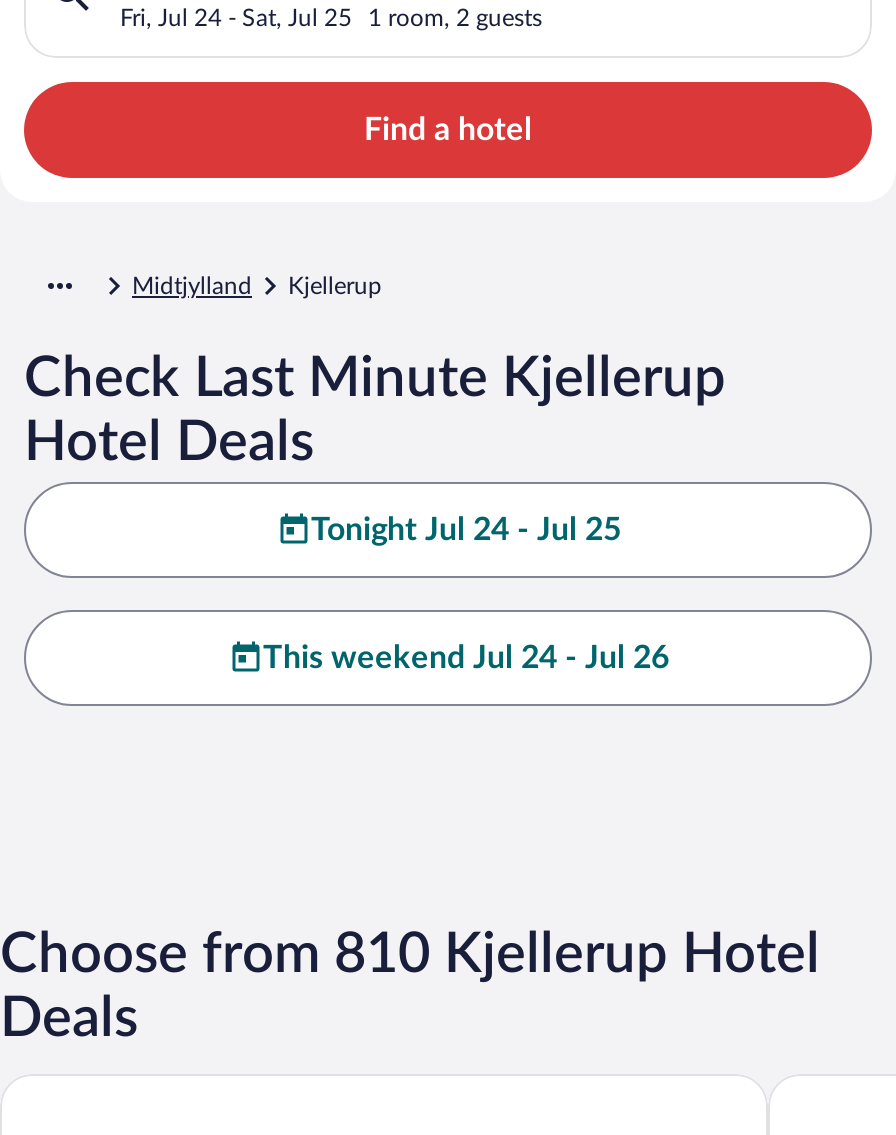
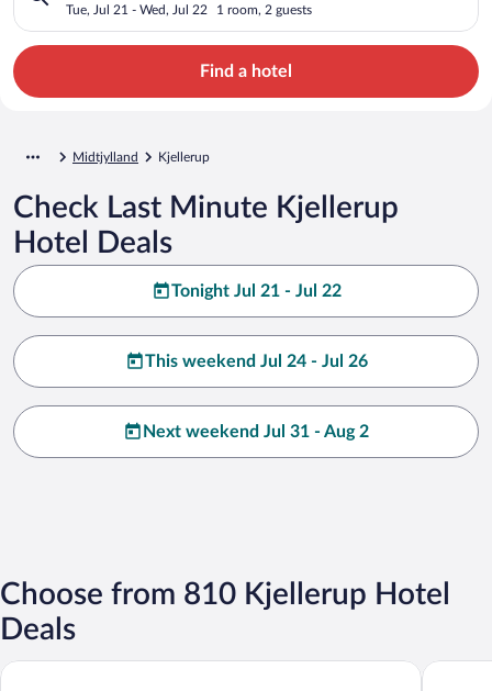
- Fri, Jul 24 - Sat, Jul 25
+ Tue, Jul 21 - Wed, Jul 22

- Tonight Jul 24 - Jul 25
+ Tonight Jul 21 - Jul 22

+ Next weekend Jul 31 - Aug 2
